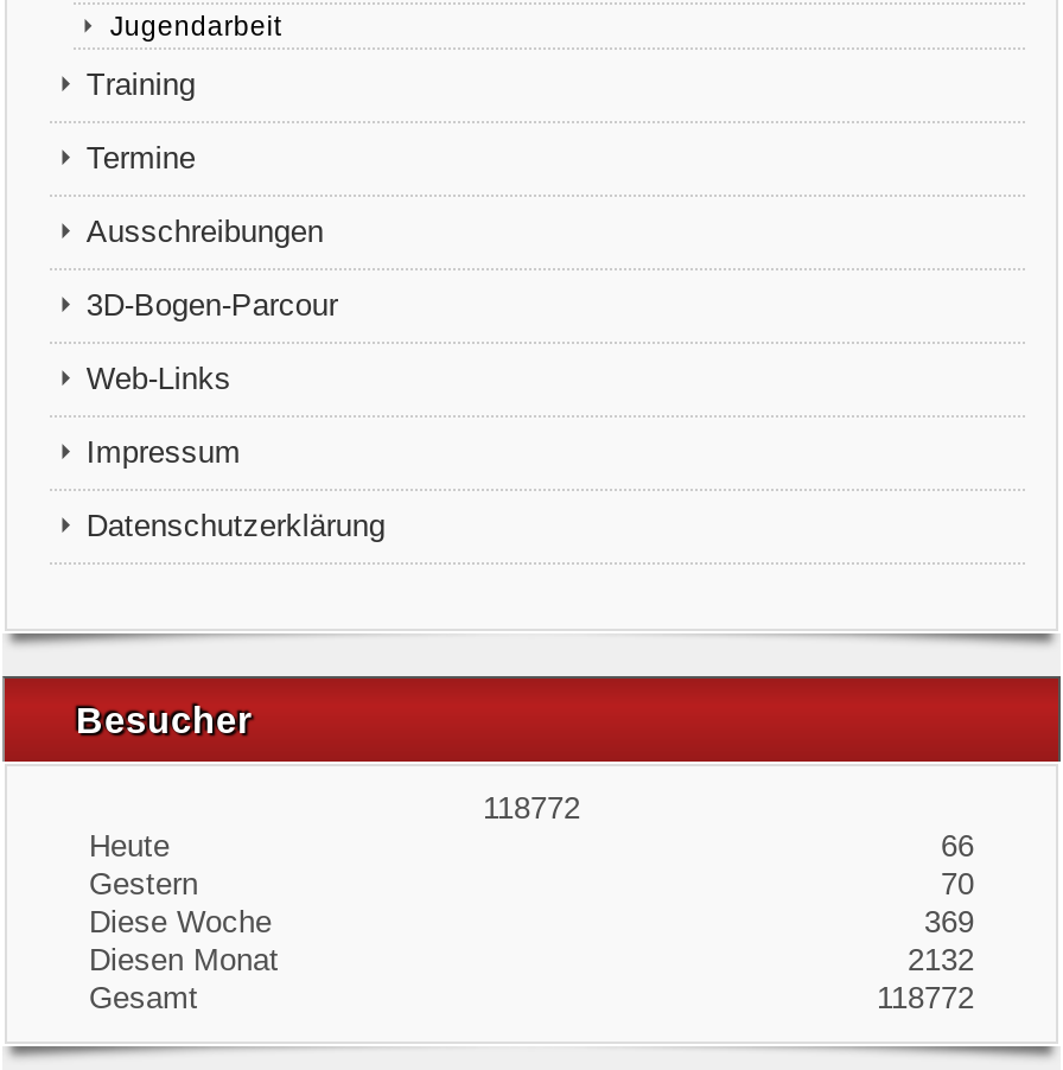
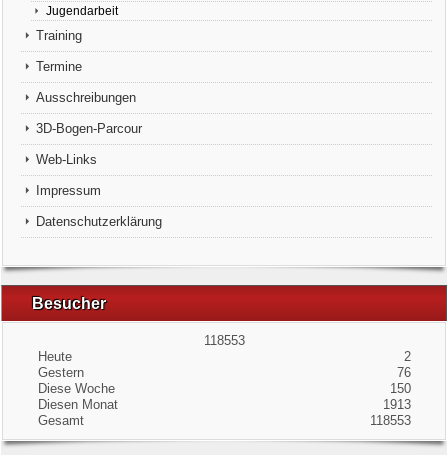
- 118772
+ 118553

- 66
+ 2

- 70
+ 76

- 369
+ 150

- 2132
+ 1913

- 118772
+ 118553
